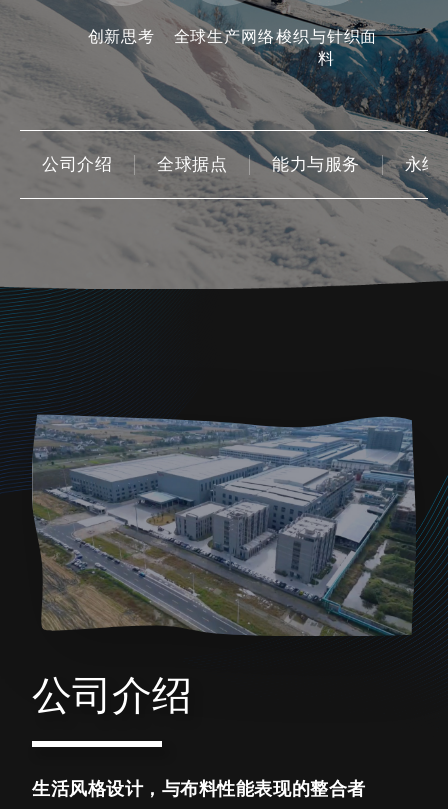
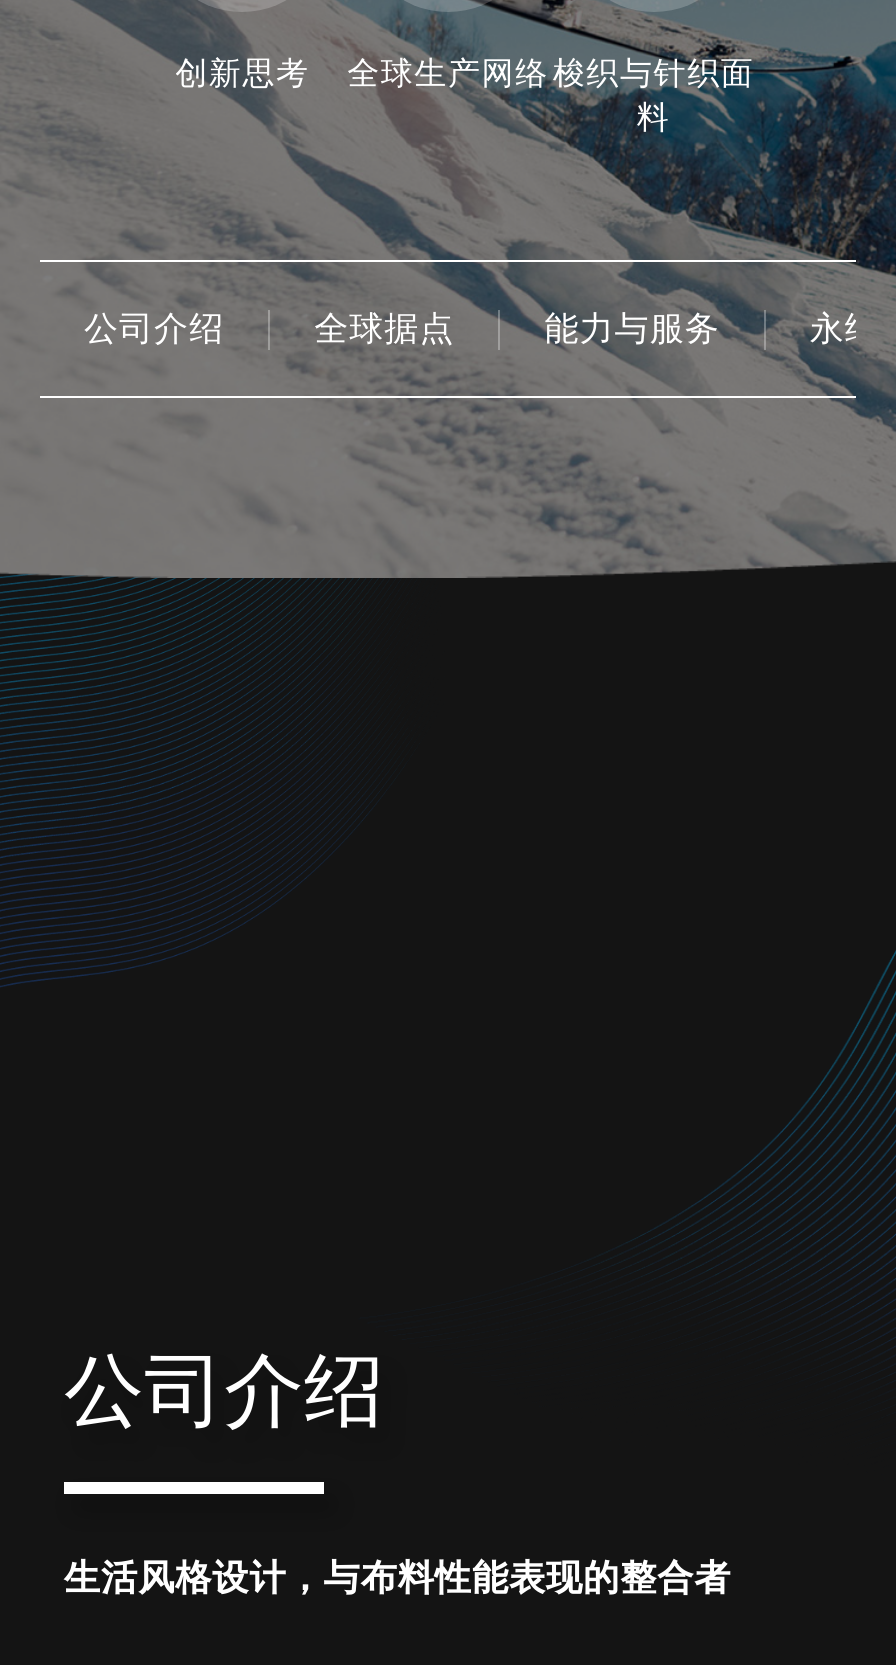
- [image]
